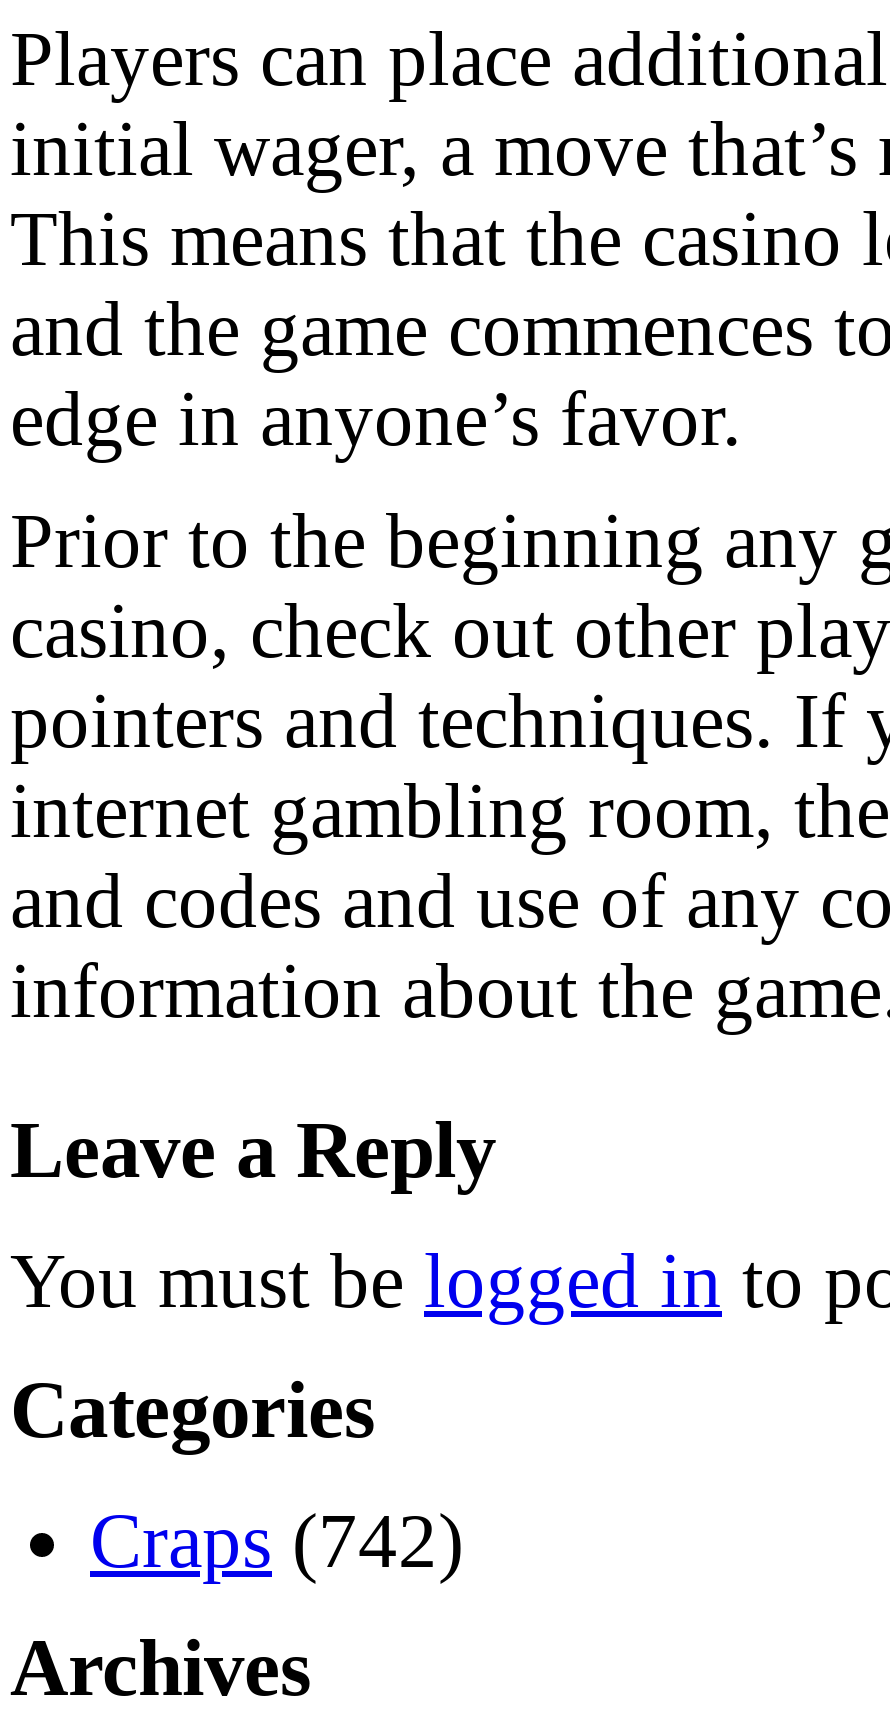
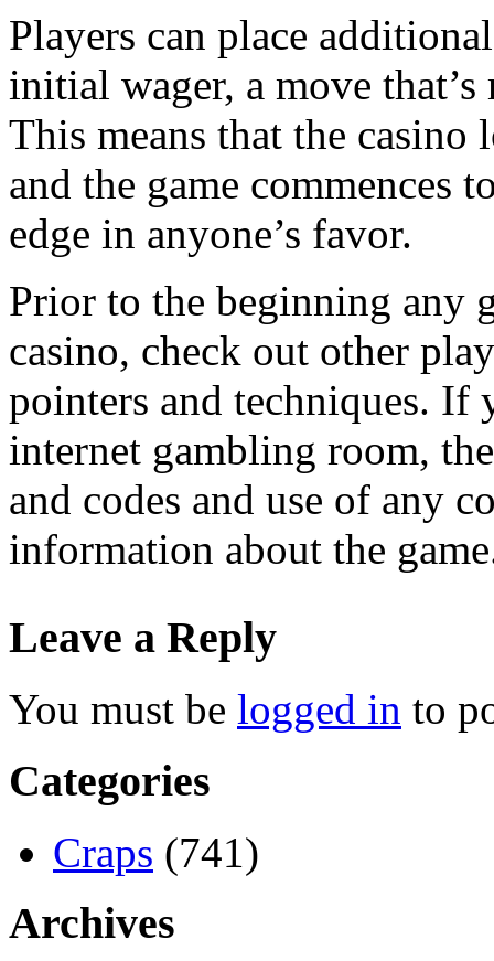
- Craps (742)
+ Craps (741)
